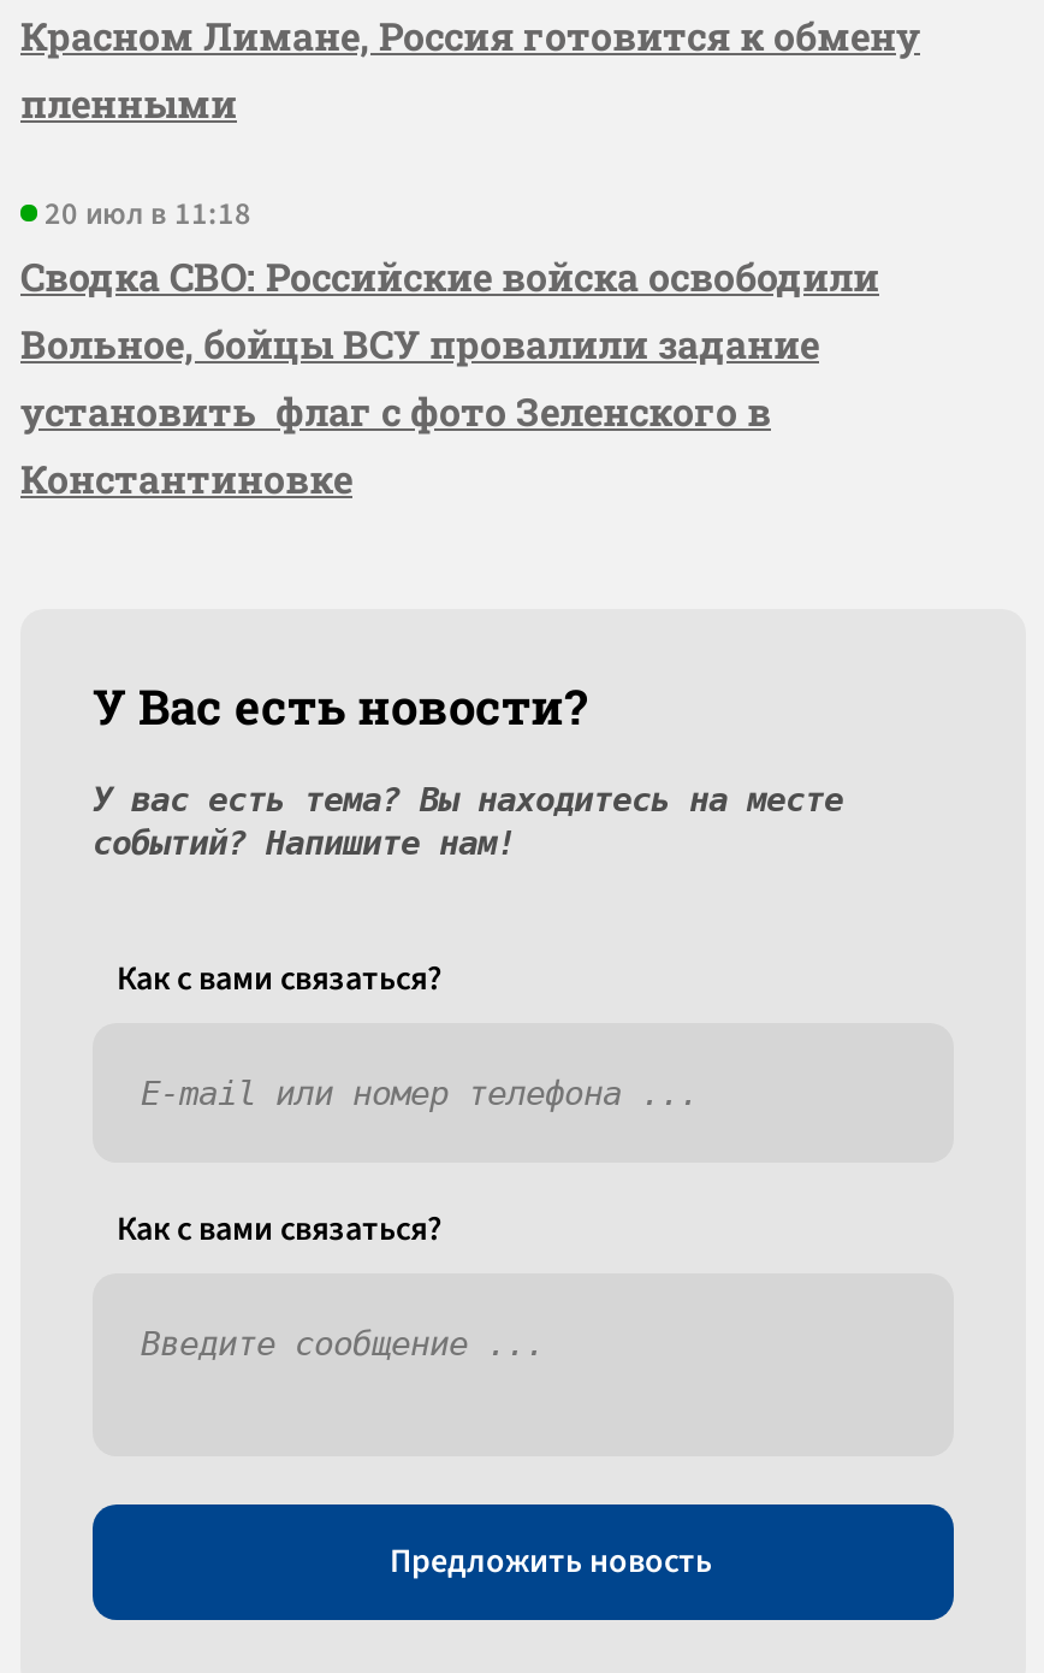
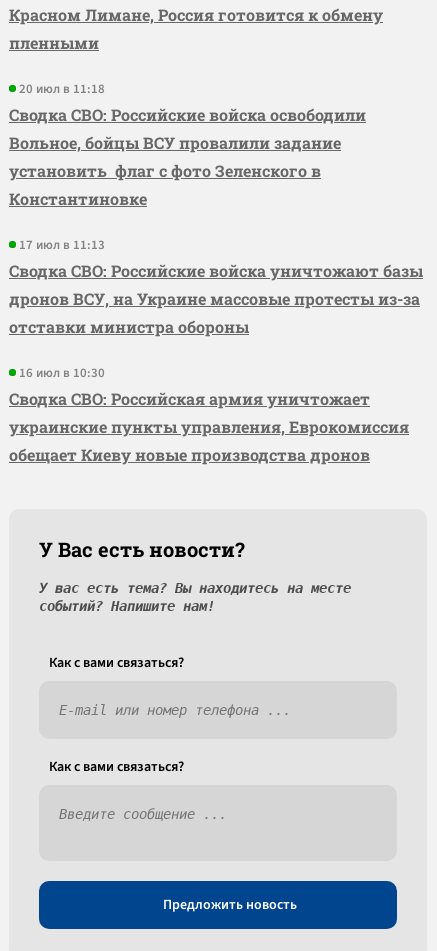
+ 17 июл в 11:13
+ Сводка СВО: Российские войска уничтожают базы
+ дронов ВСУ, на Украине массовые протесты из-за
+ отставки министра обороны
+ 16 июл в 10:30
+ Сводка СВО: Российская армия уничтожает
+ украинские пункты управления, Еврокомиссия
+ обещает Киеву новые производства дронов
